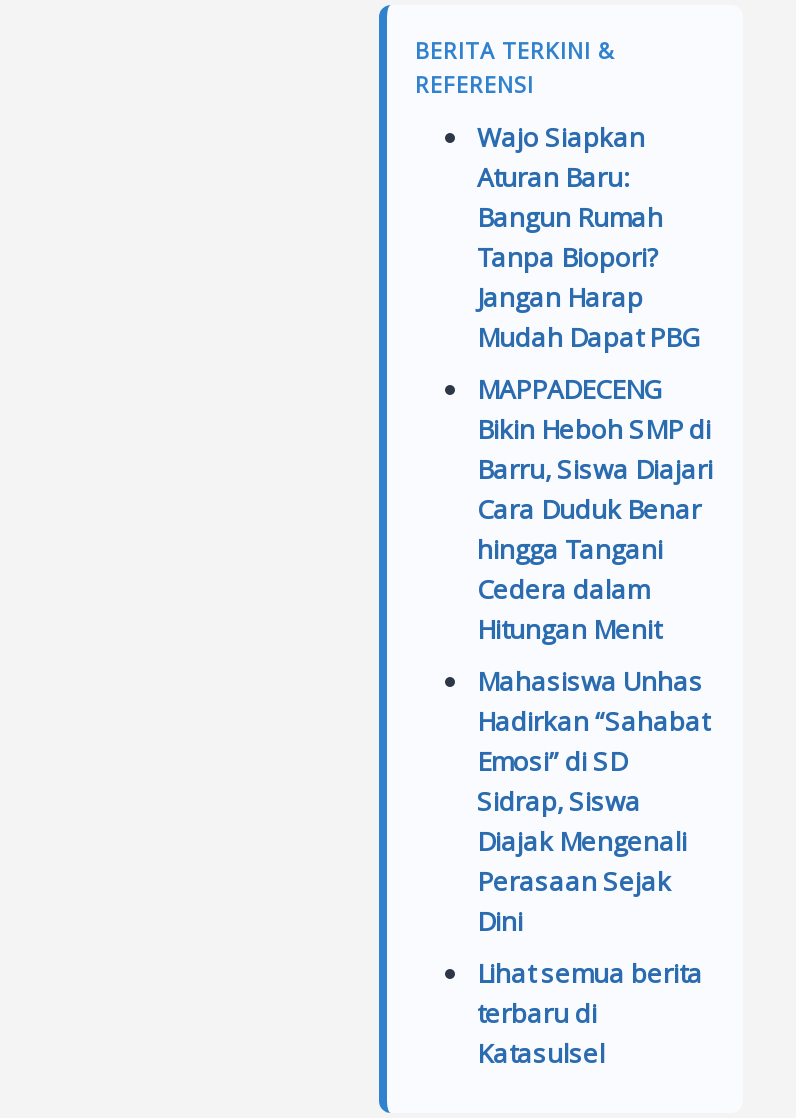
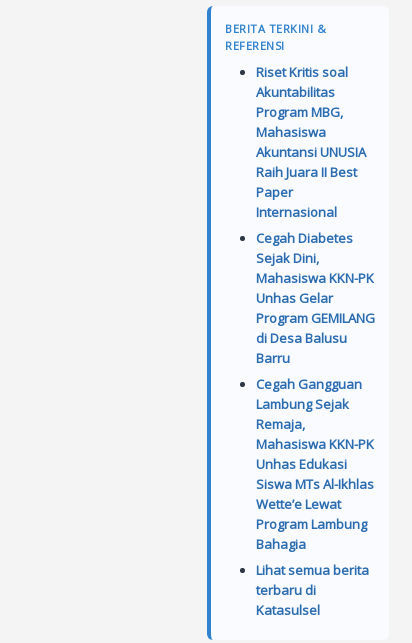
- Wajo Siapkan
- Aturan Baru:
- Bangun Rumah
- Tanpa Biopori?
- Jangan Harap
- Mudah Dapat PBG
- MAPPADECENG
- Bikin Heboh SMP di
- Barru, Siswa Diajari
- Cara Duduk Benar
- hingga Tangani
- Cedera dalam
- Hitungan Menit
- Mahasiswa Unhas
- Hadirkan “Sahabat
- Emosi” di SD
- Sidrap, Siswa
- Diajak Mengenali
- Perasaan Sejak
- Dini
+ Riset Kritis soal
+ Akuntabilitas
+ Program MBG,
+ Mahasiswa
+ Akuntansi UNUSIA
+ Raih Juara II Best
+ Paper
+ Internasional
+ Cegah Diabetes
+ Sejak Dini,
+ Mahasiswa KKN-PK
+ Unhas Gelar
+ Program GEMILANG
+ di Desa Balusu
+ Barru
+ Cegah Gangguan
+ Lambung Sejak
+ Remaja,
+ Mahasiswa KKN-PK
+ Unhas Edukasi
+ Siswa MTs Al-Ikhlas
+ Wette’e Lewat
+ Program Lambung
+ Bahagia
